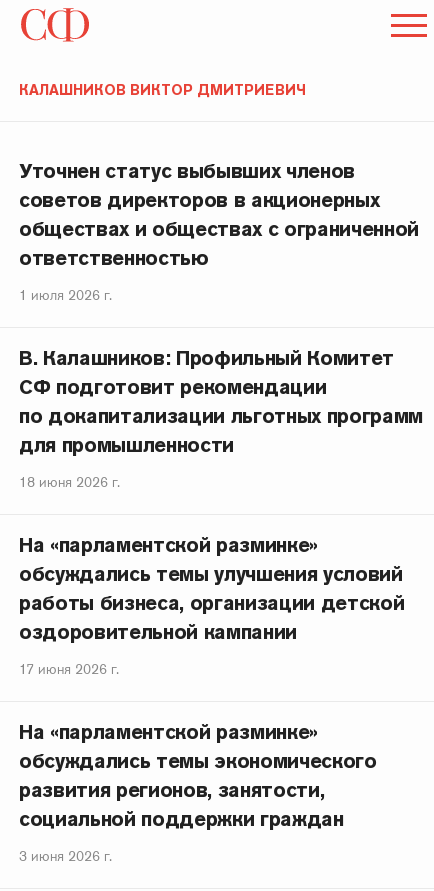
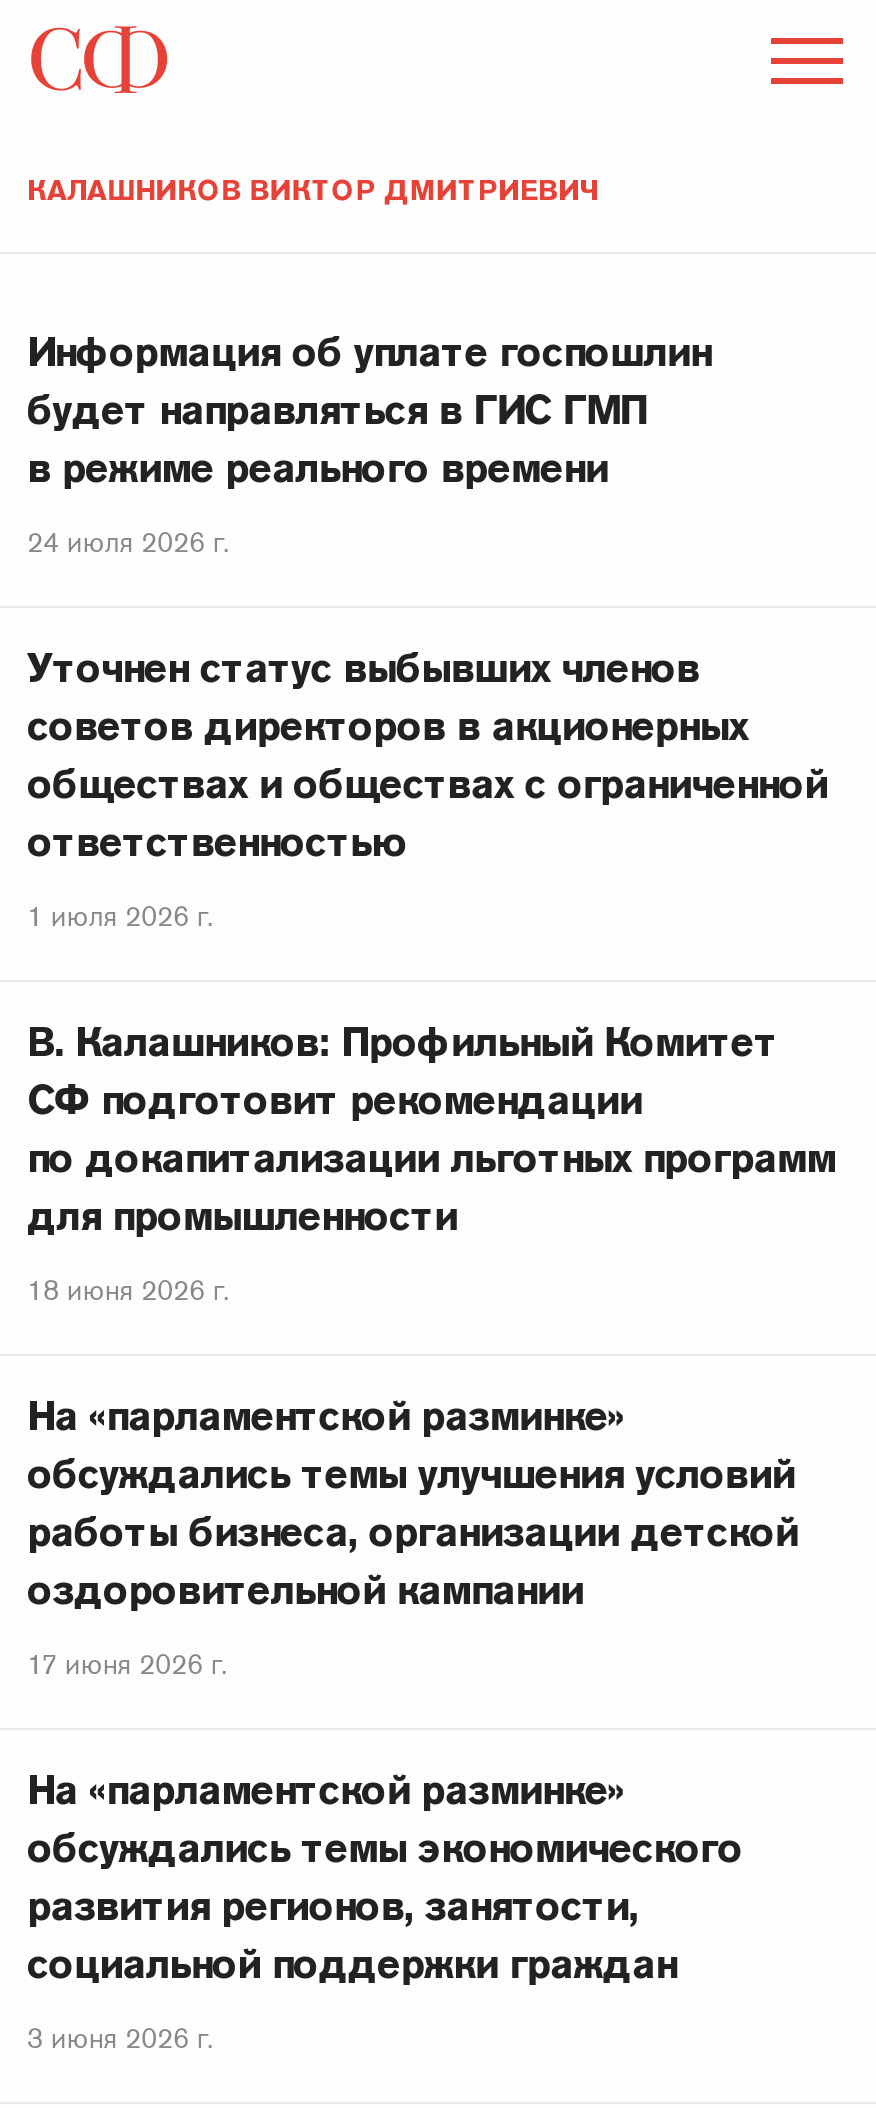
+ Информация об уплате госпошлин
+ будет направляться в ГИС ГМП
+ в режиме реального времени
+ 24 июля 2026 г.
